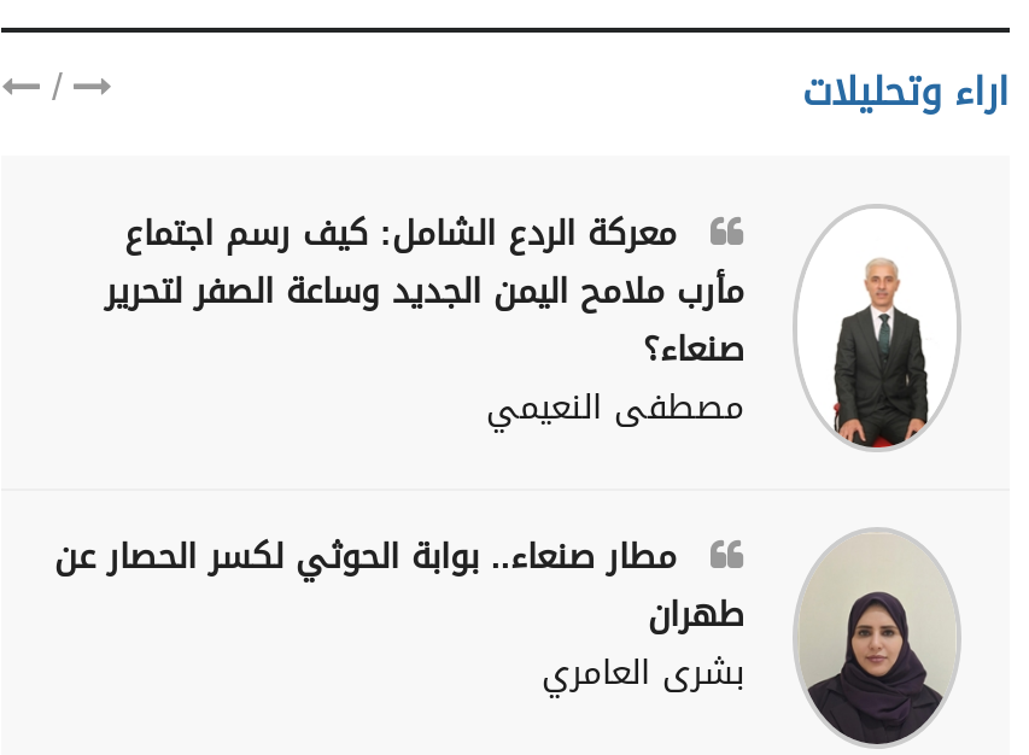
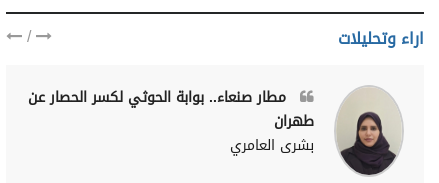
- [image]
- معركة الردع الشامل: كيف رسم اجتماع
- مأرب ملامح اليمن الجديد وساعة الصفر لتحرير
- صنعاء؟
- مصطفى النعيمي
